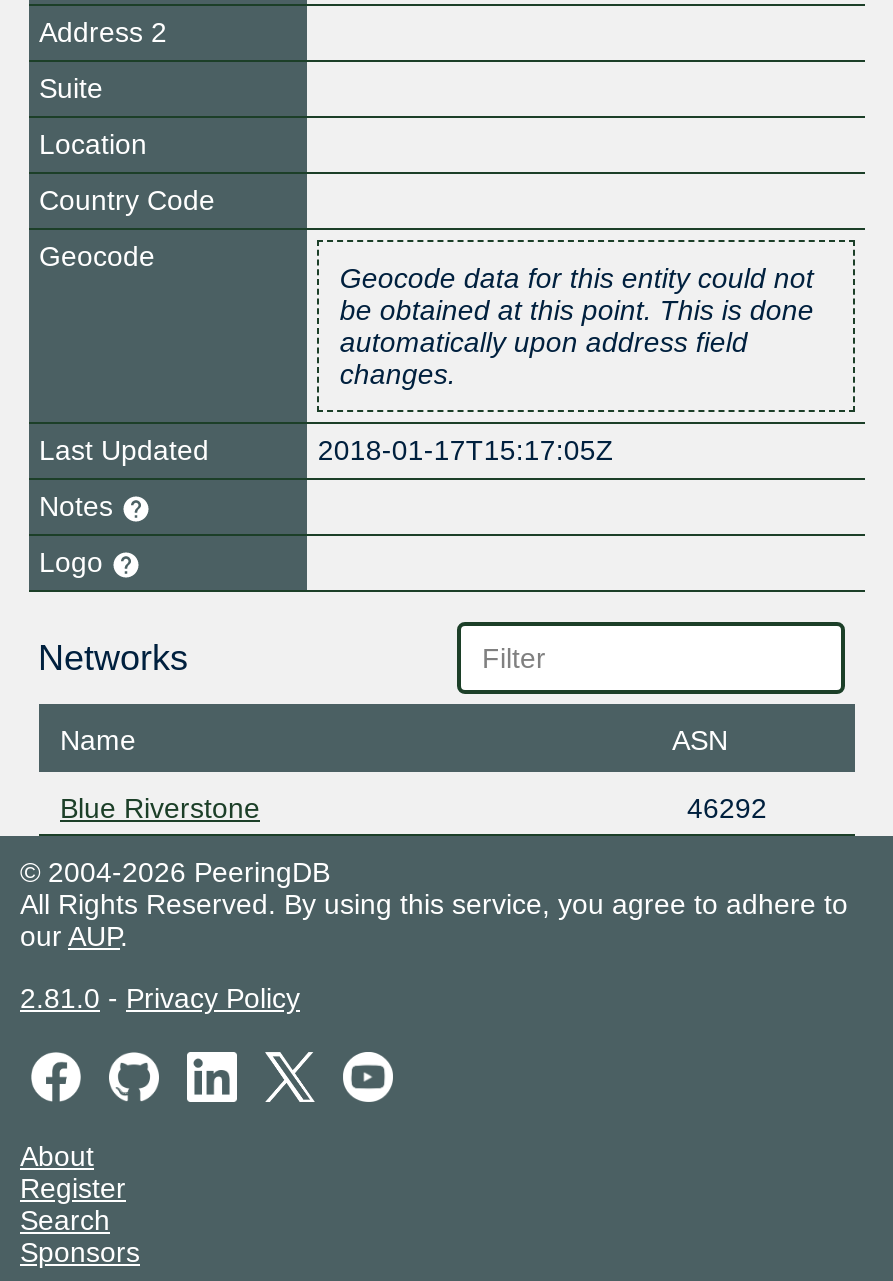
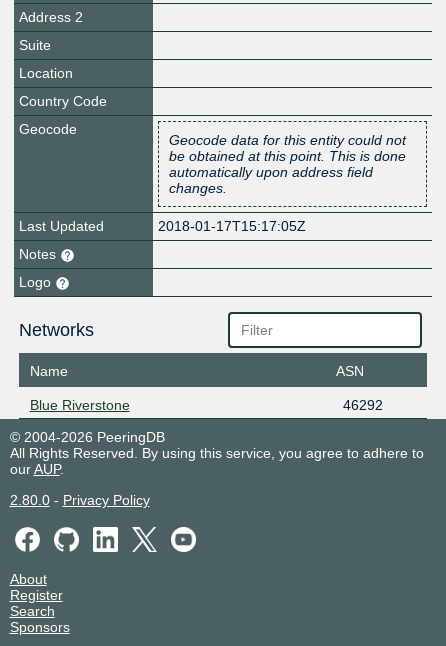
- 2.81.0 - Privacy Policy
+ 2.80.0 - Privacy Policy
